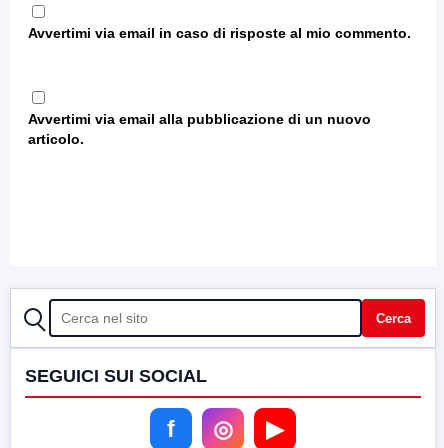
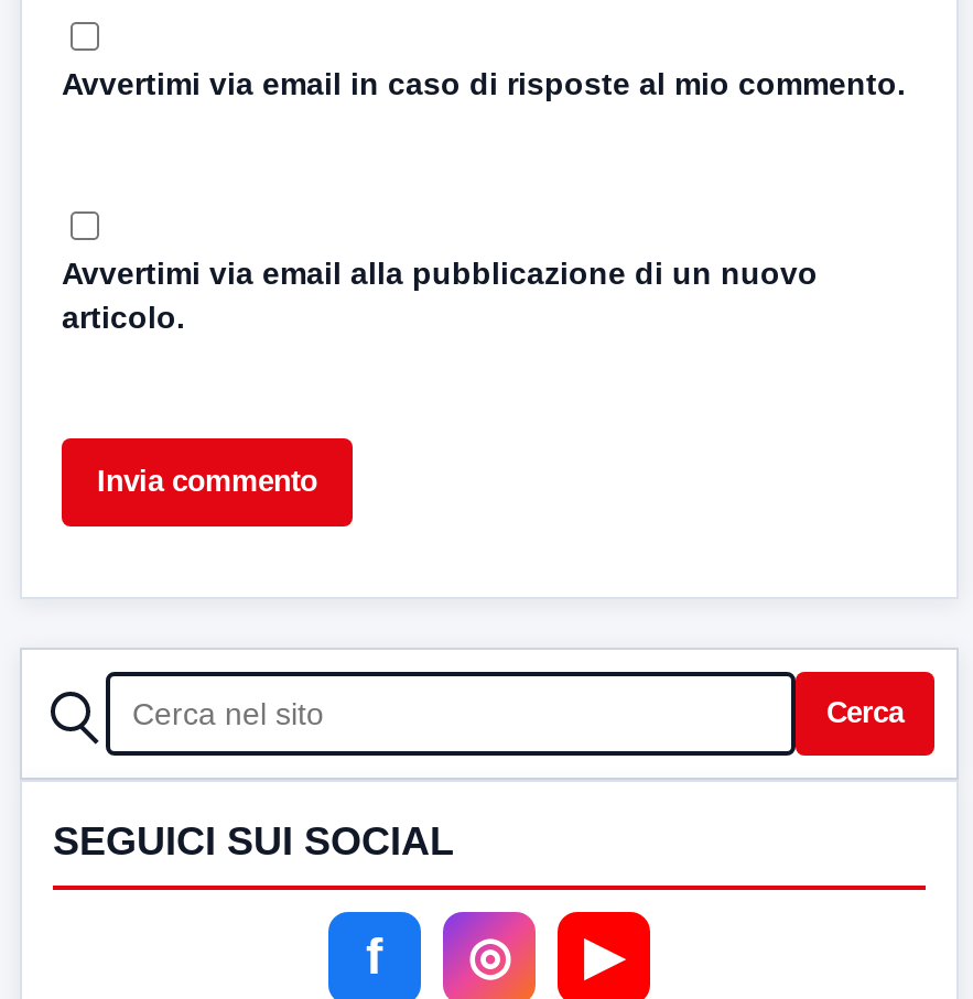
+ [image]
